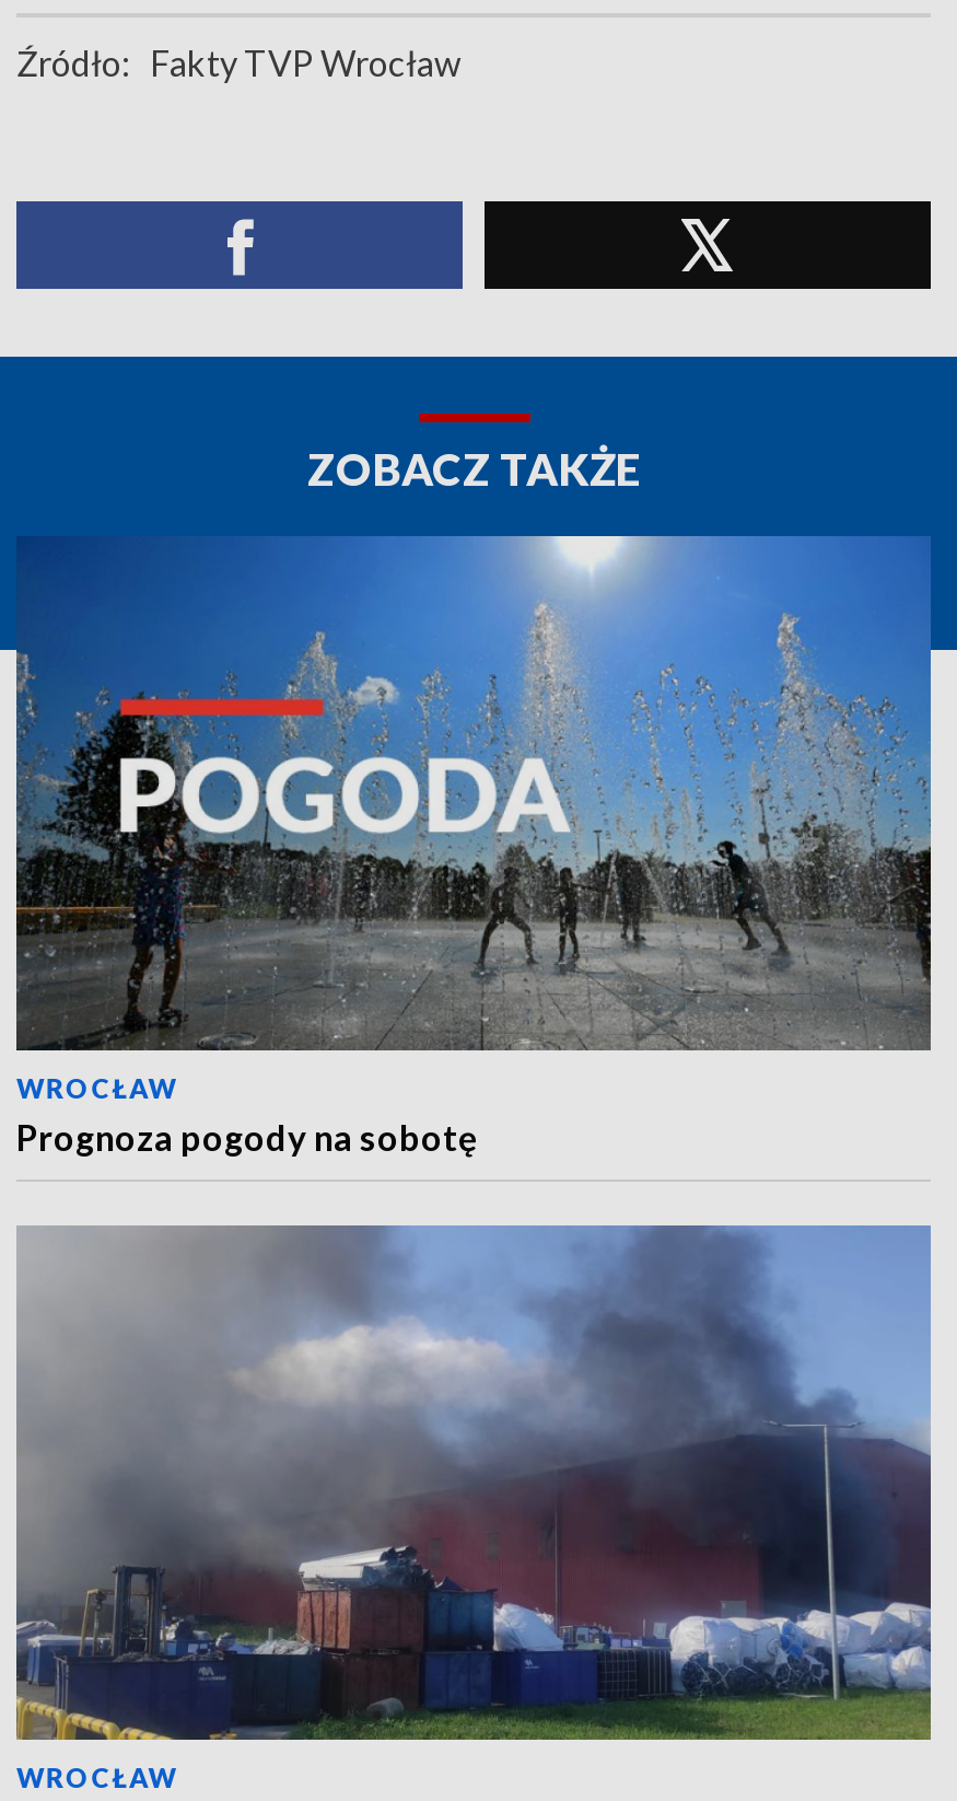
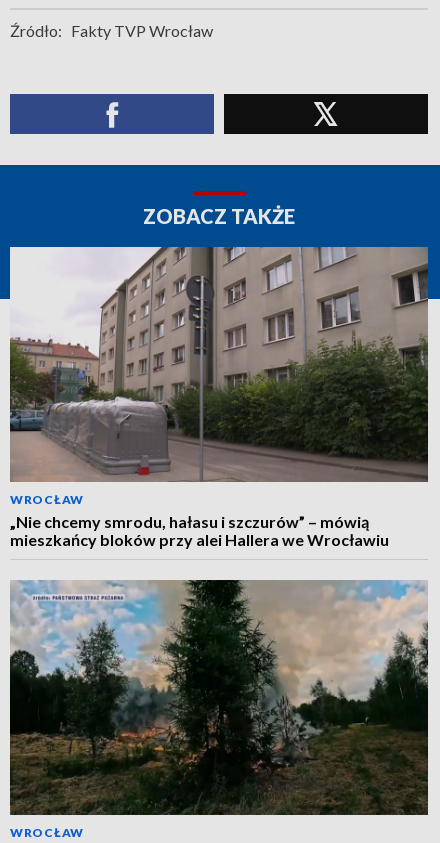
- [image]
- Prognoza pogody na sobotę
+ [image]
+ „Nie chcemy smrodu, hałasu i szczurów” – mówią
+ mieszkańcy bloków przy alei Hallera we Wrocławiu

- [image]
+ [image]
